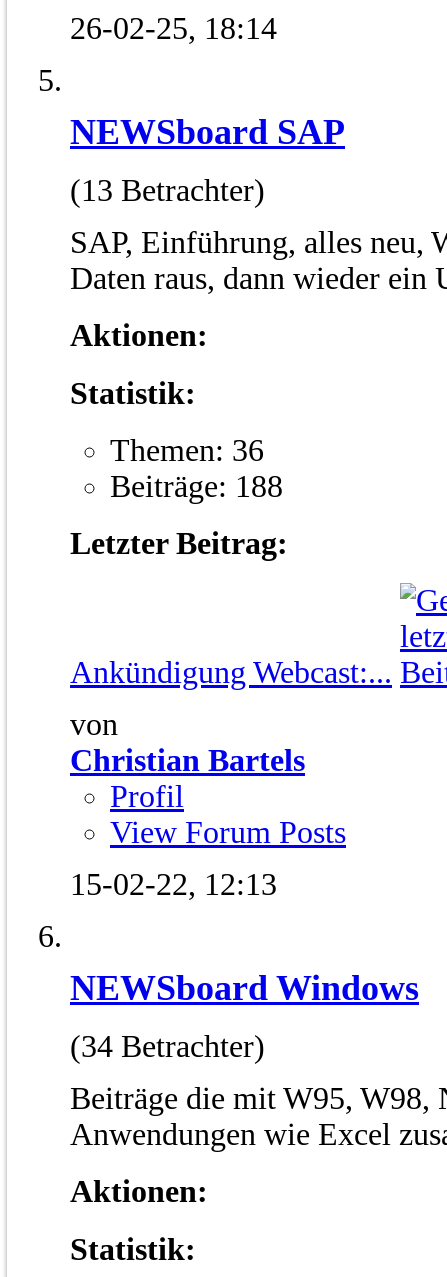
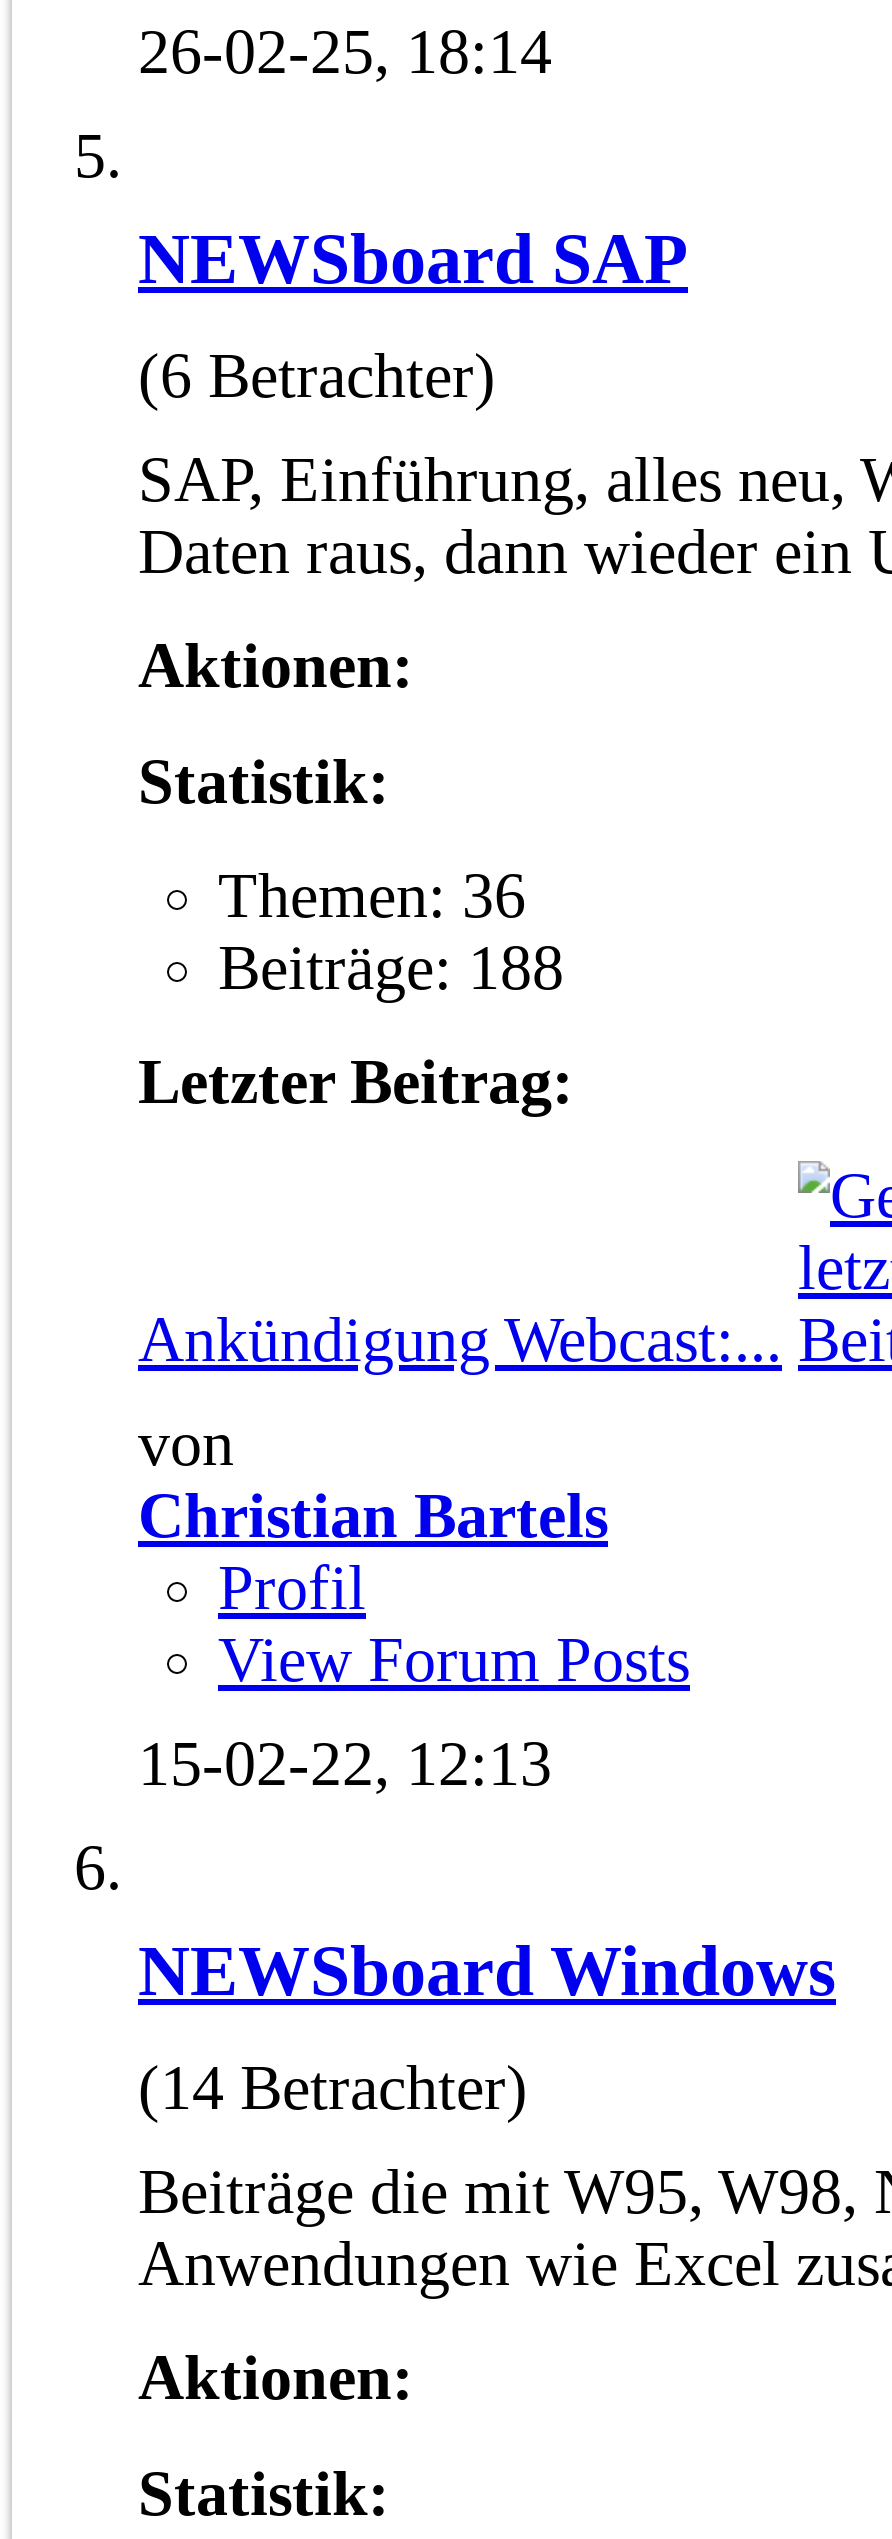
- (13 Betrachter)
+ (6 Betrachter)

- (34 Betrachter)
+ (14 Betrachter)
